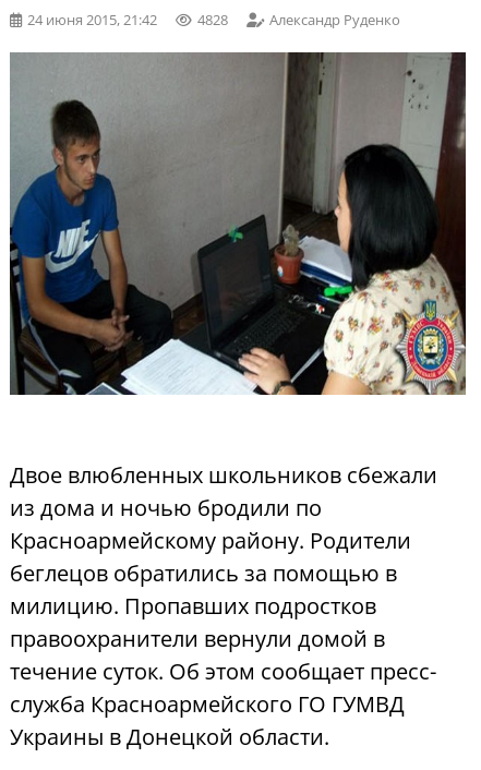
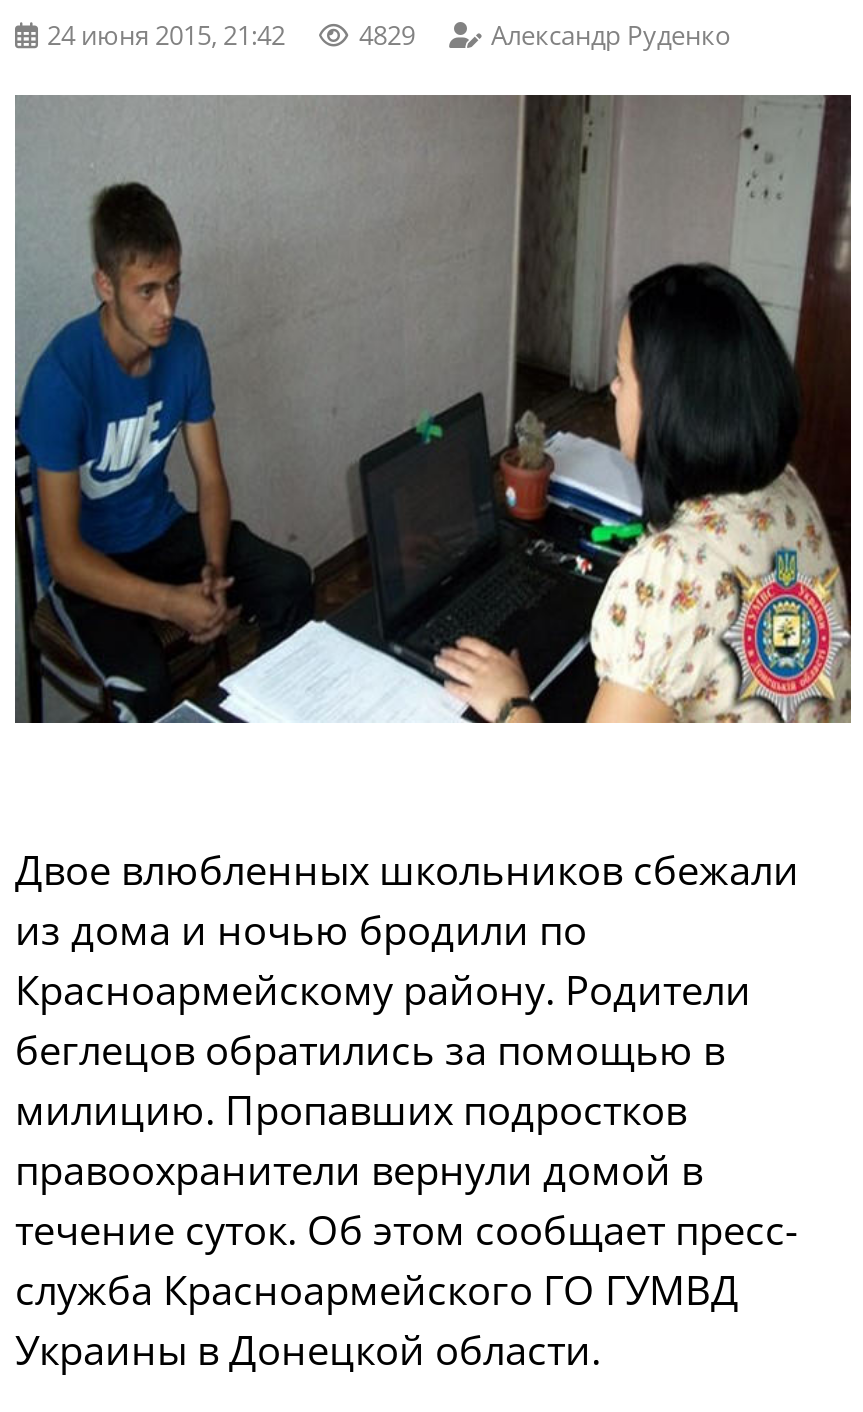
- 4828
+ 4829
